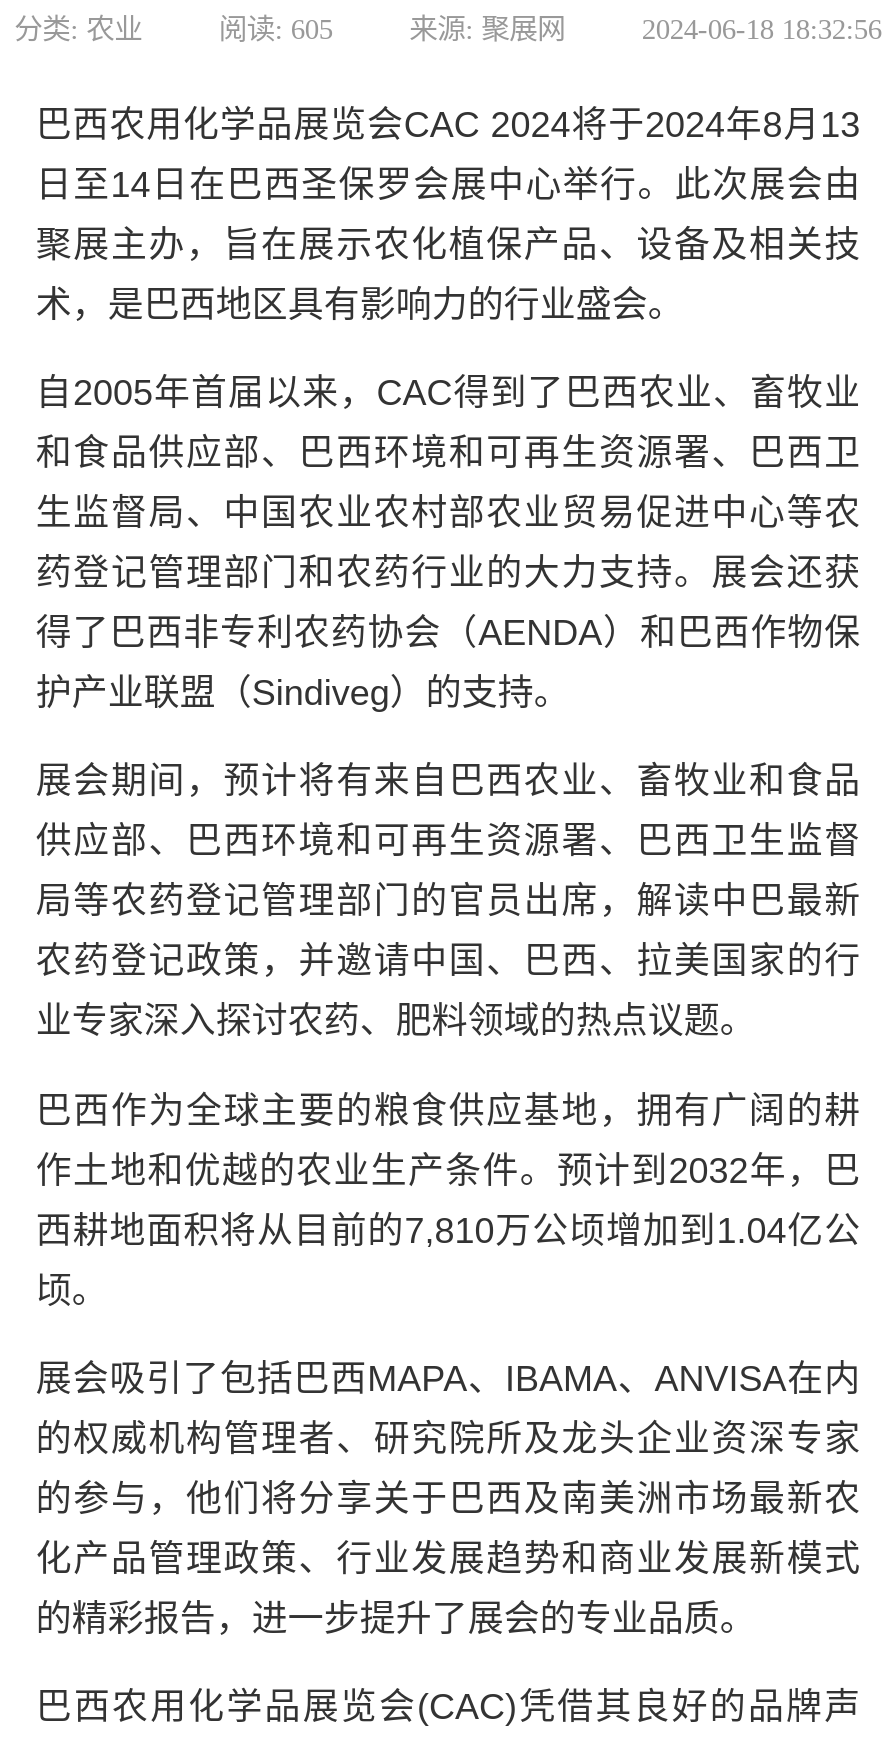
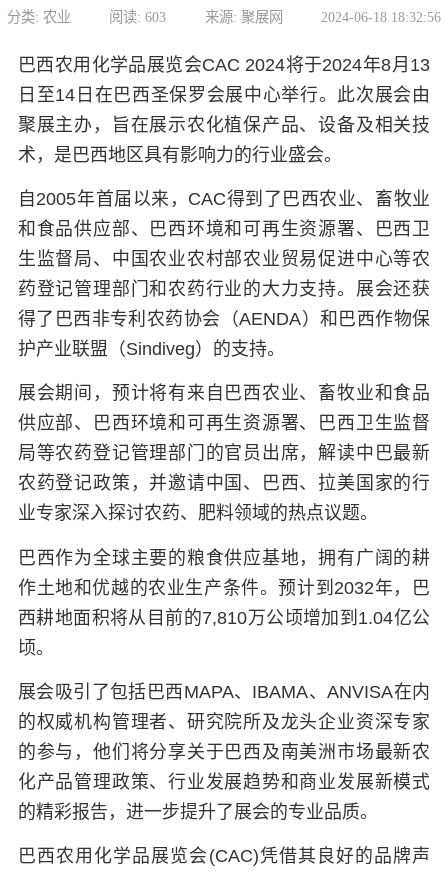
- 阅读: 605
+ 阅读: 603
